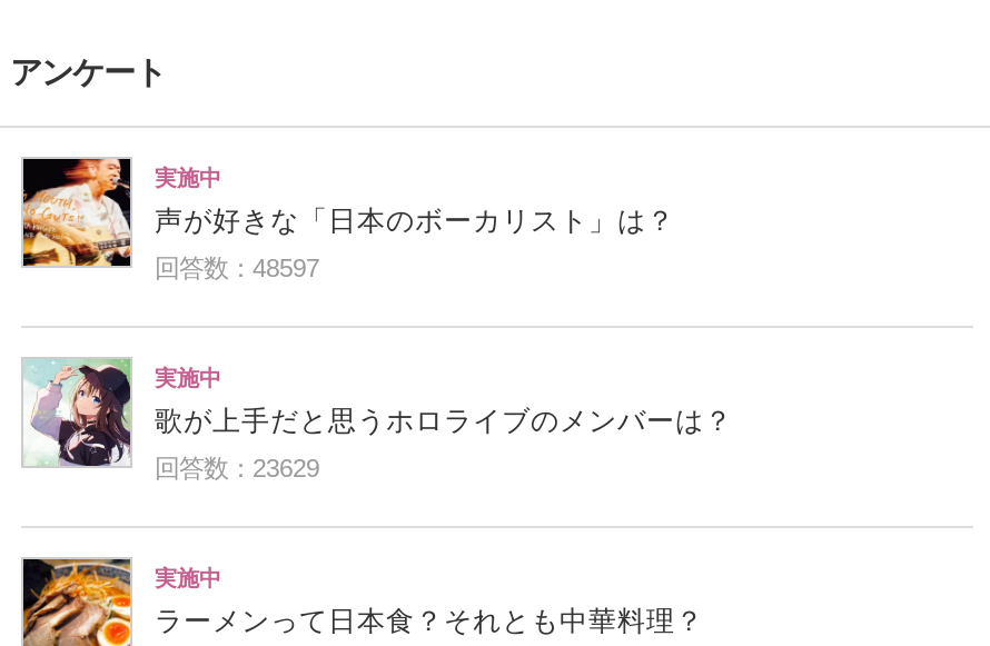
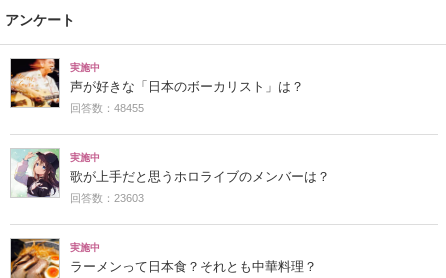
- 回答数：48597
+ 回答数：48455

- 回答数：23629
+ 回答数：23603
